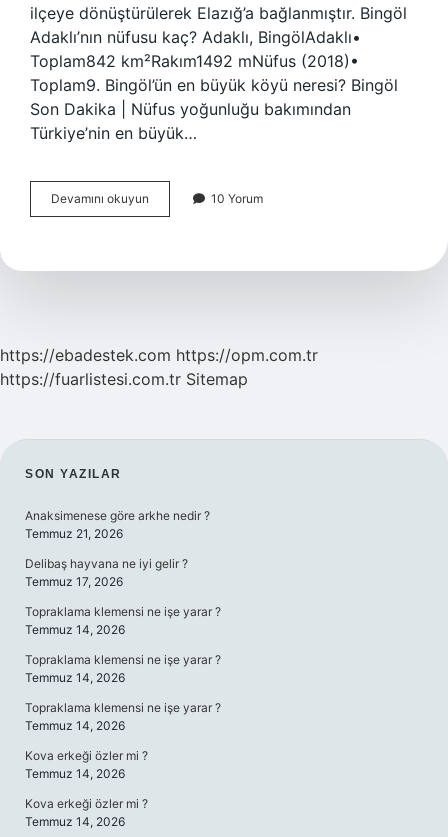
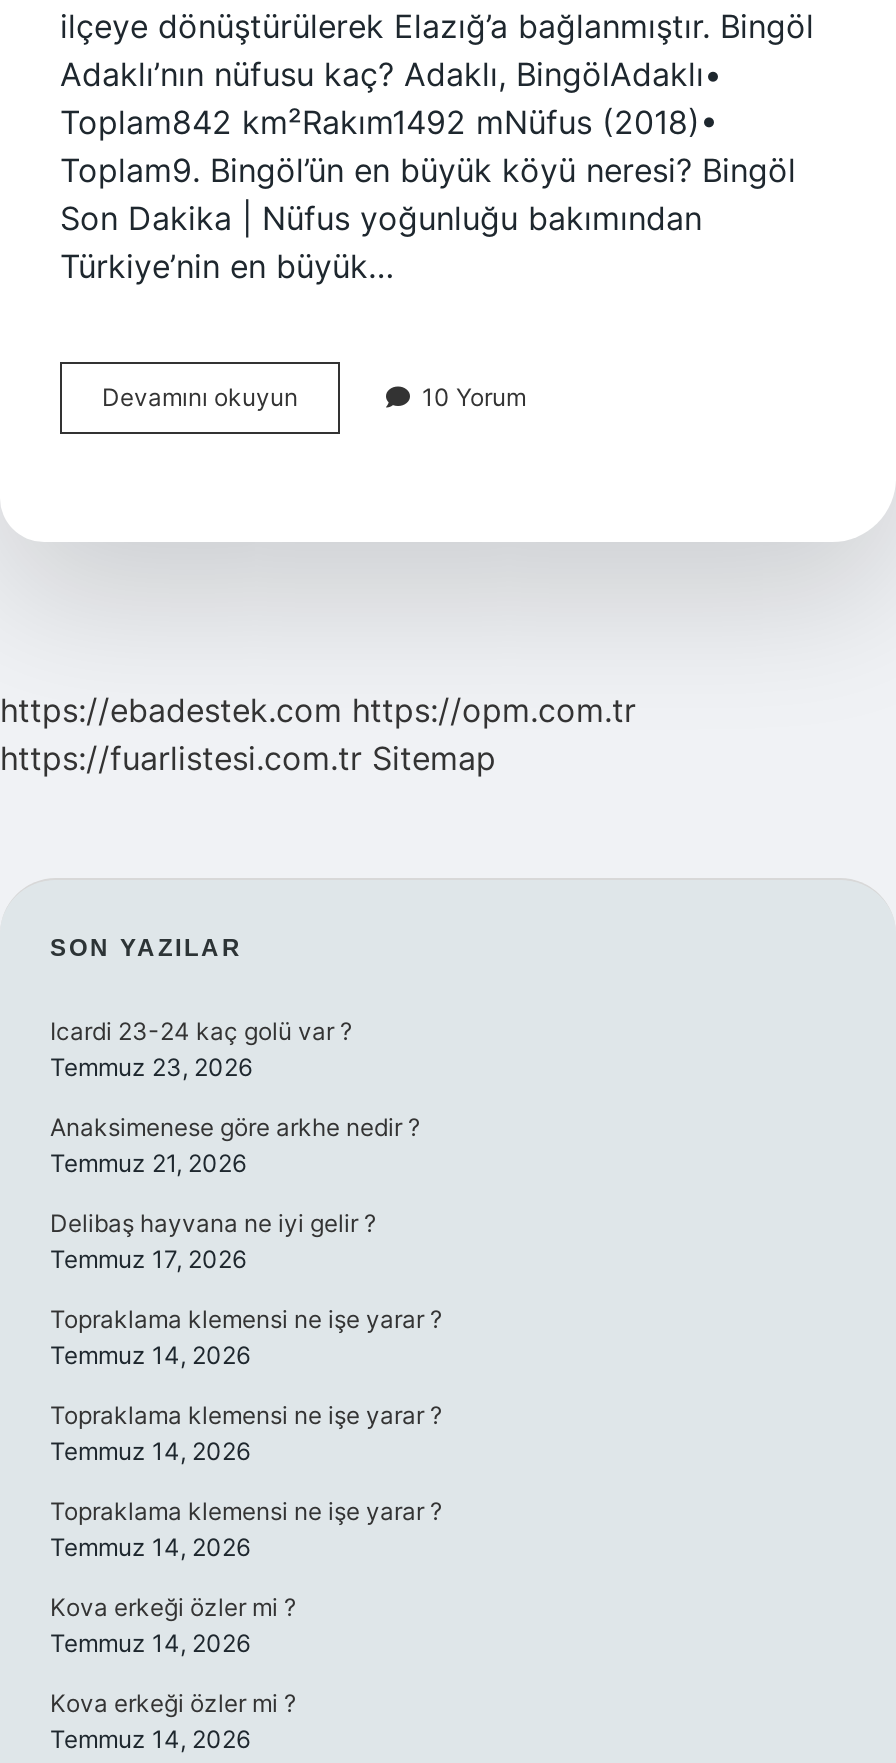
+ Icardi 23-24 kaç golü var ?
+ Temmuz 23, 2026
